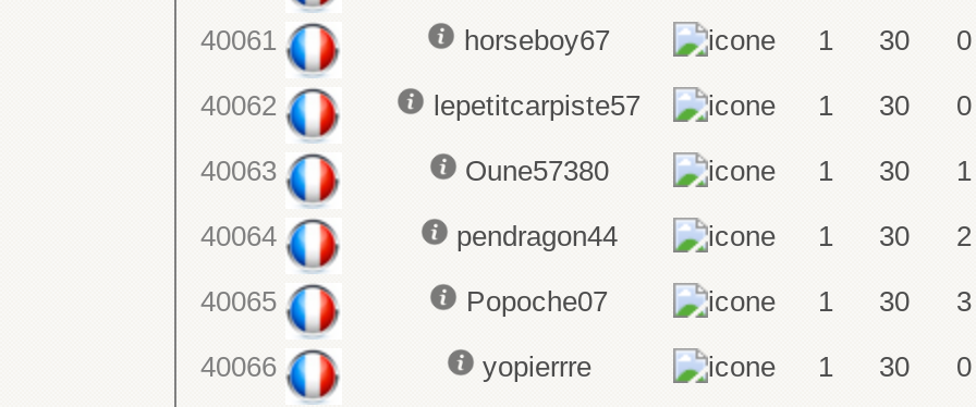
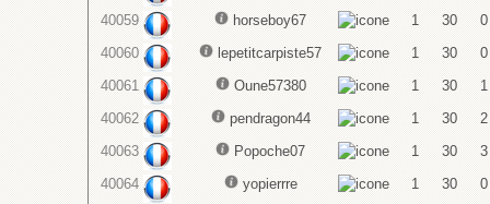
- 40061
+ 40059

- 40062
+ 40060

- 40063
+ 40061

- 40064
+ 40062

- 40065
+ 40063

- 40066
+ 40064
